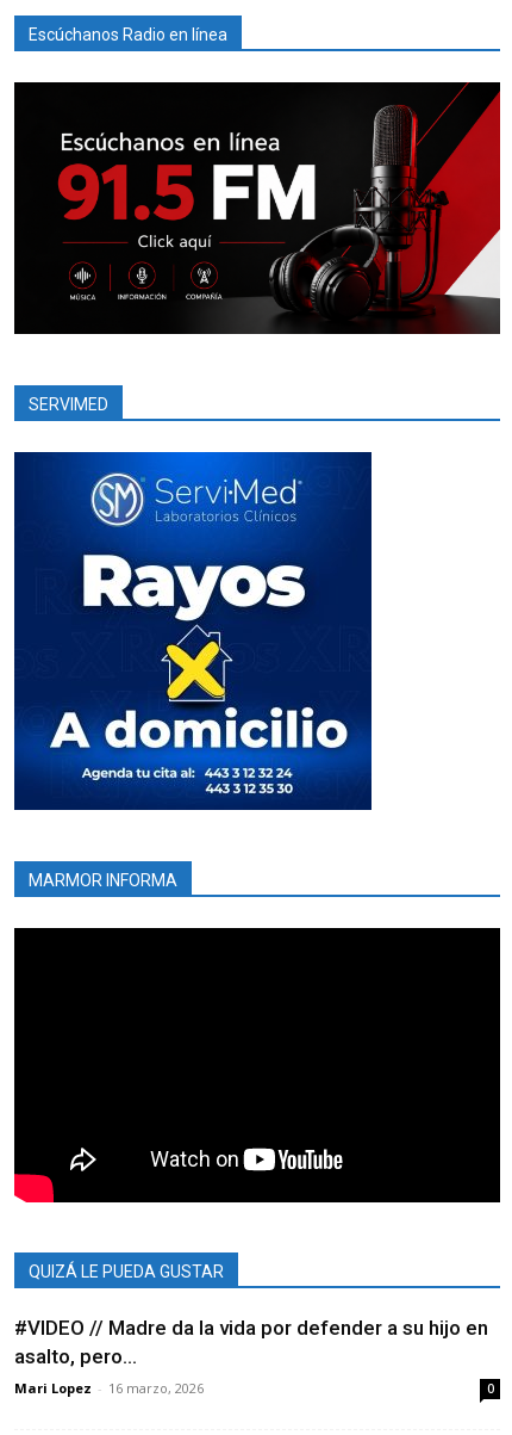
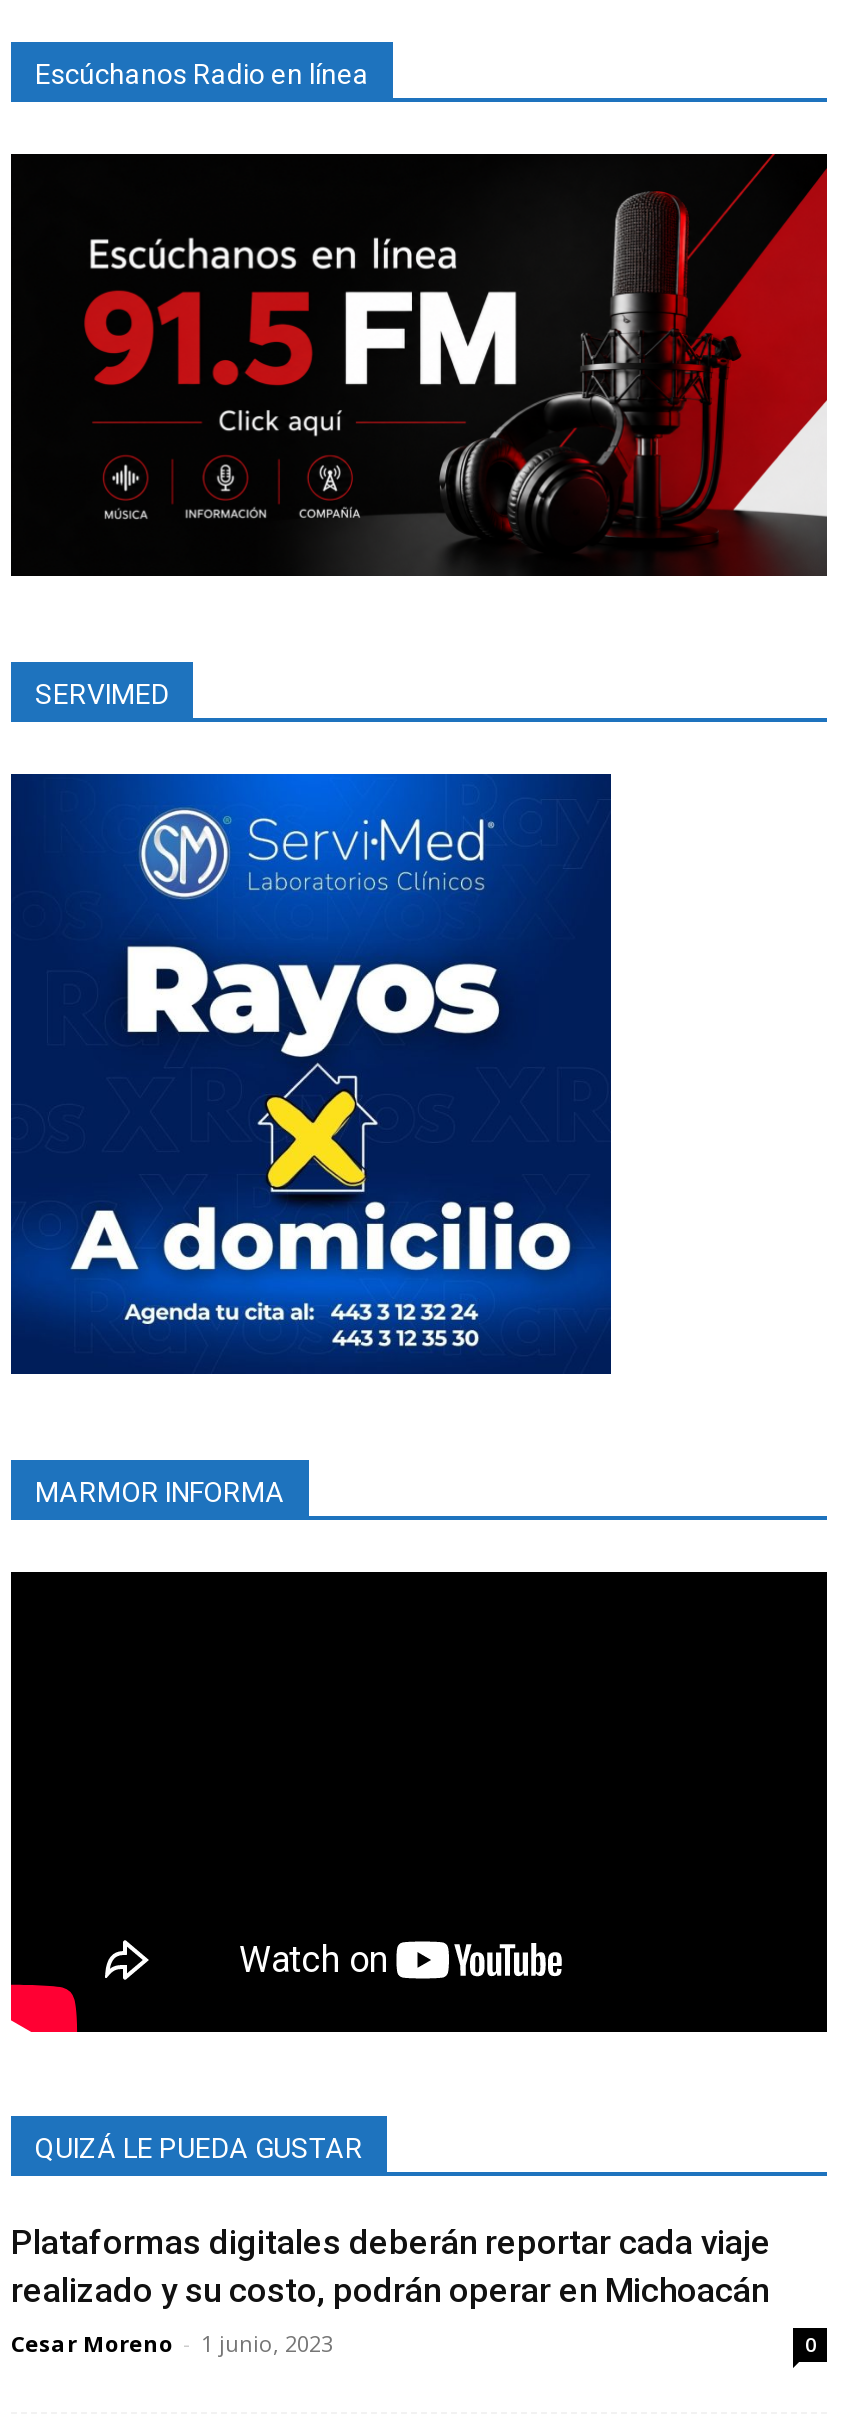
- #VIDEO // Madre da la vida por defender a su hijo en
- asalto, pero...
- Mari Lopez - 16 marzo, 2026
+ Plataformas digitales deberán reportar cada viaje
+ realizado y su costo, podrán operar en Michoacán
+ Cesar Moreno - 1 junio, 2023
